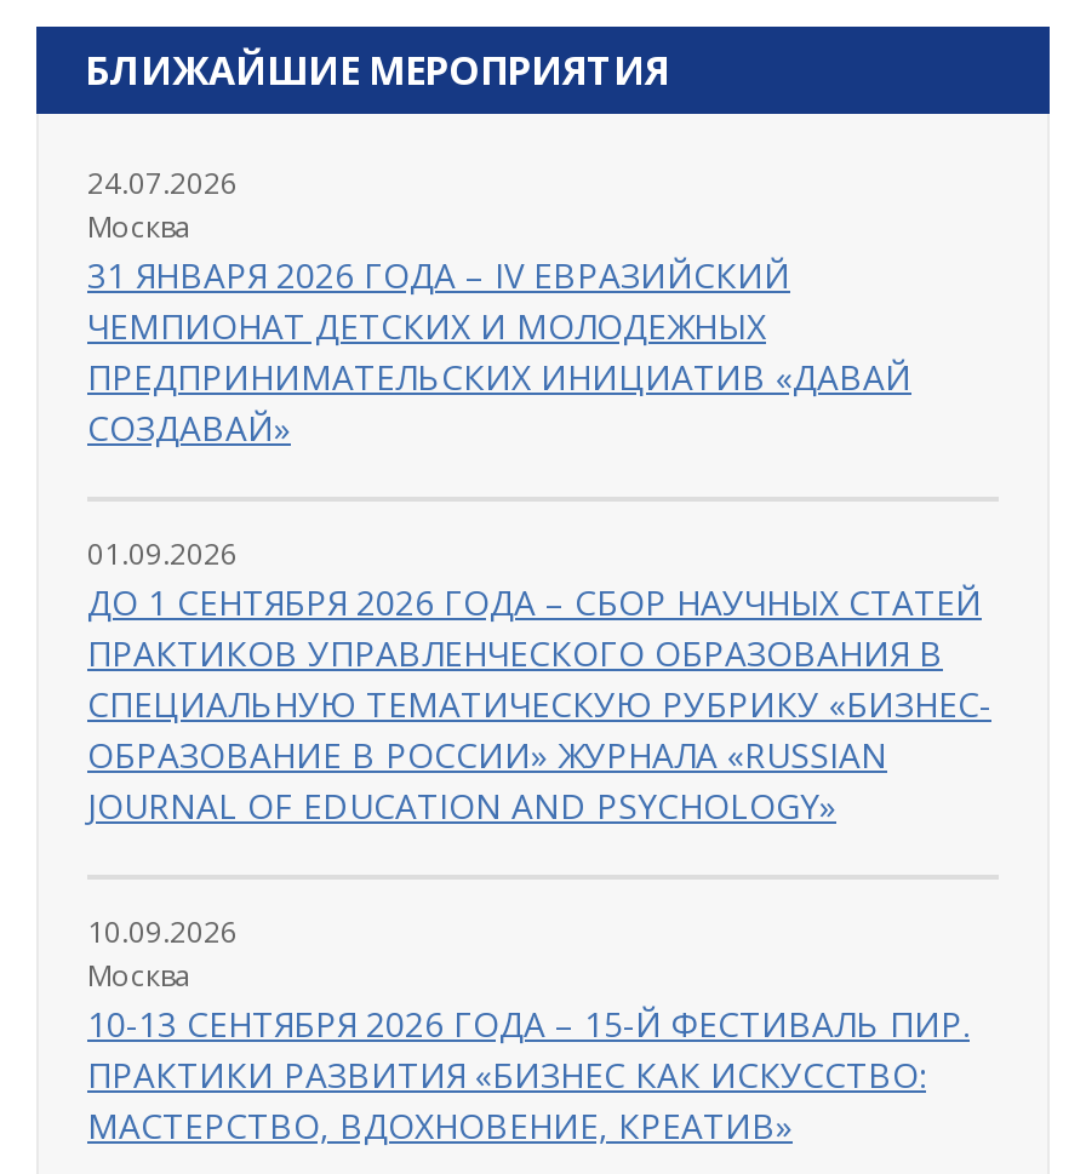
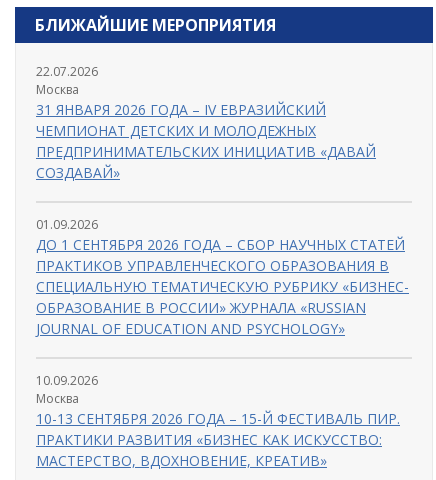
- 24.07.2026
+ 22.07.2026
